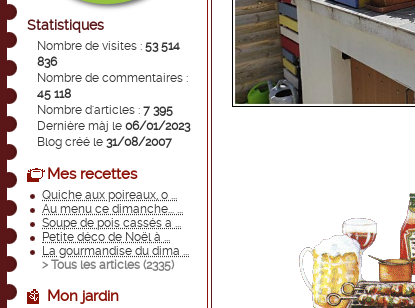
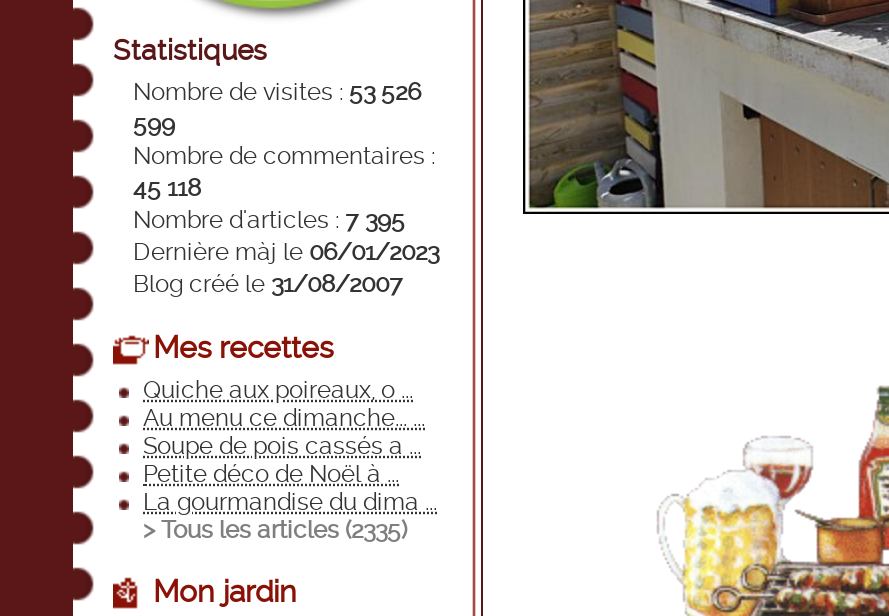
- Nombre de visites : 53 514
+ Nombre de visites : 53 526

- 836
+ 599
